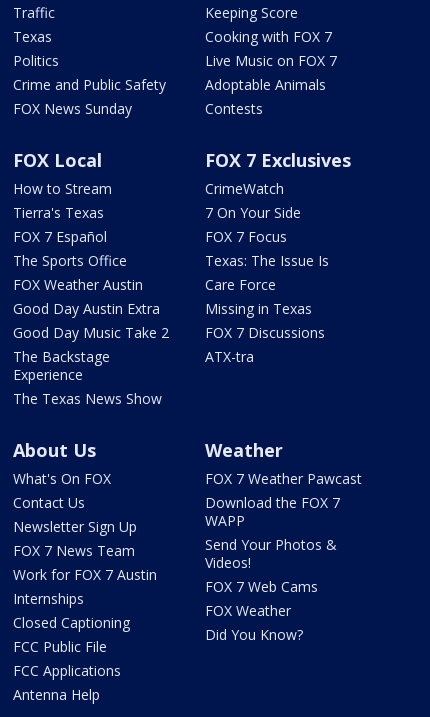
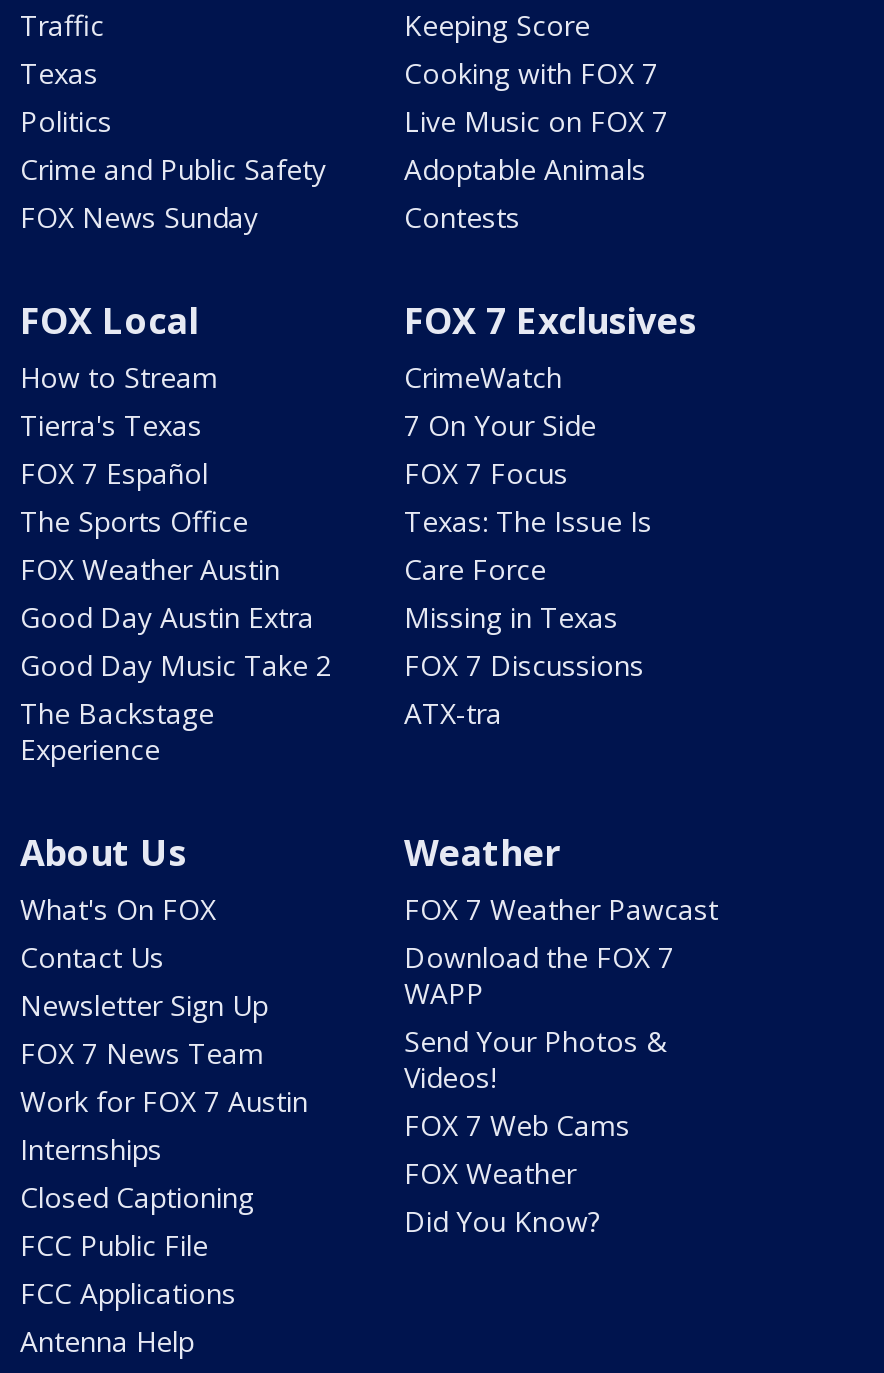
- The Texas News Show
